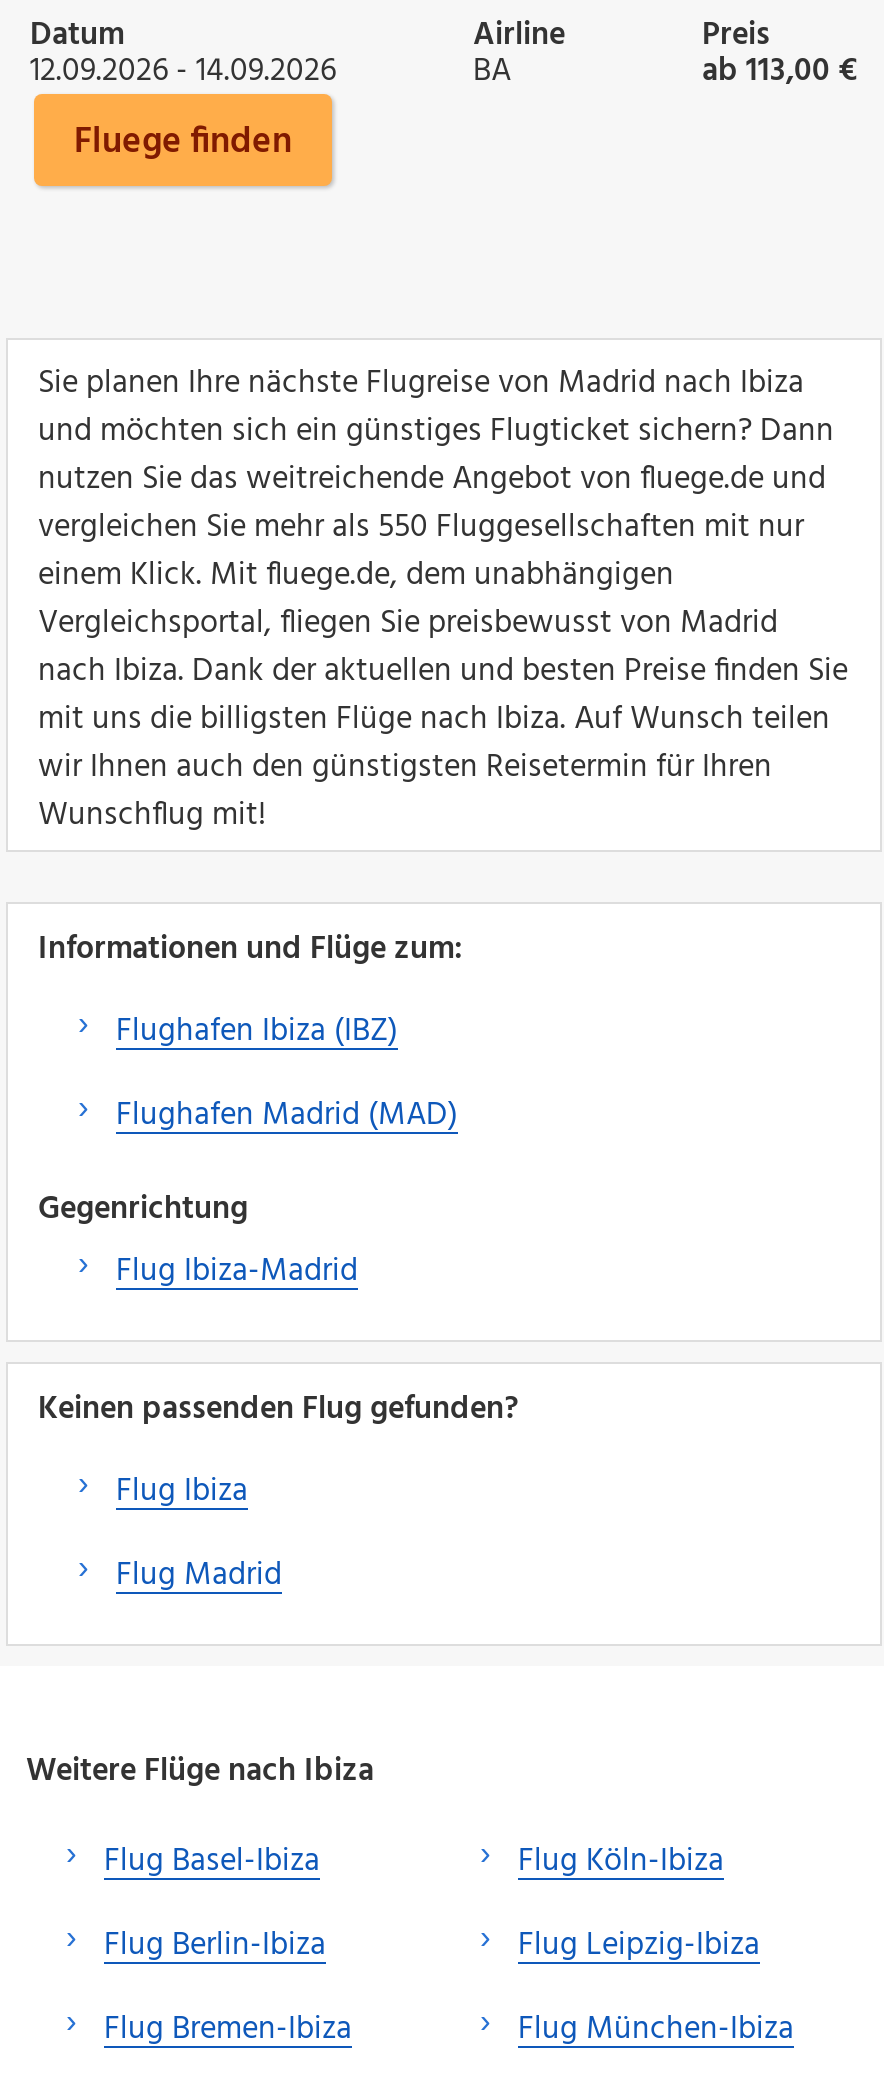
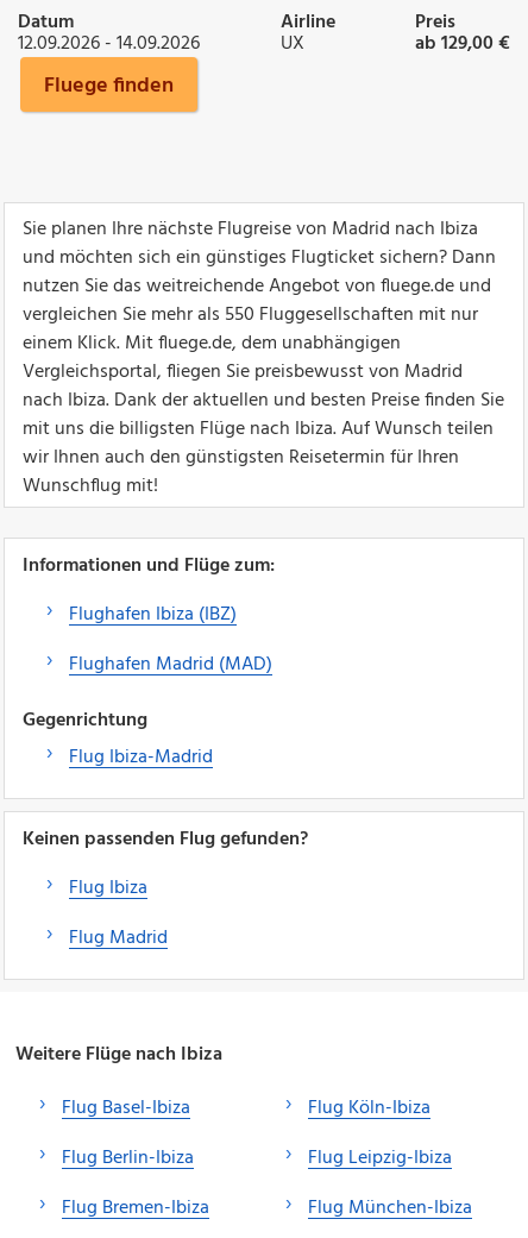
- BA
+ UX

- ab 113,00 €
+ ab 129,00 €
